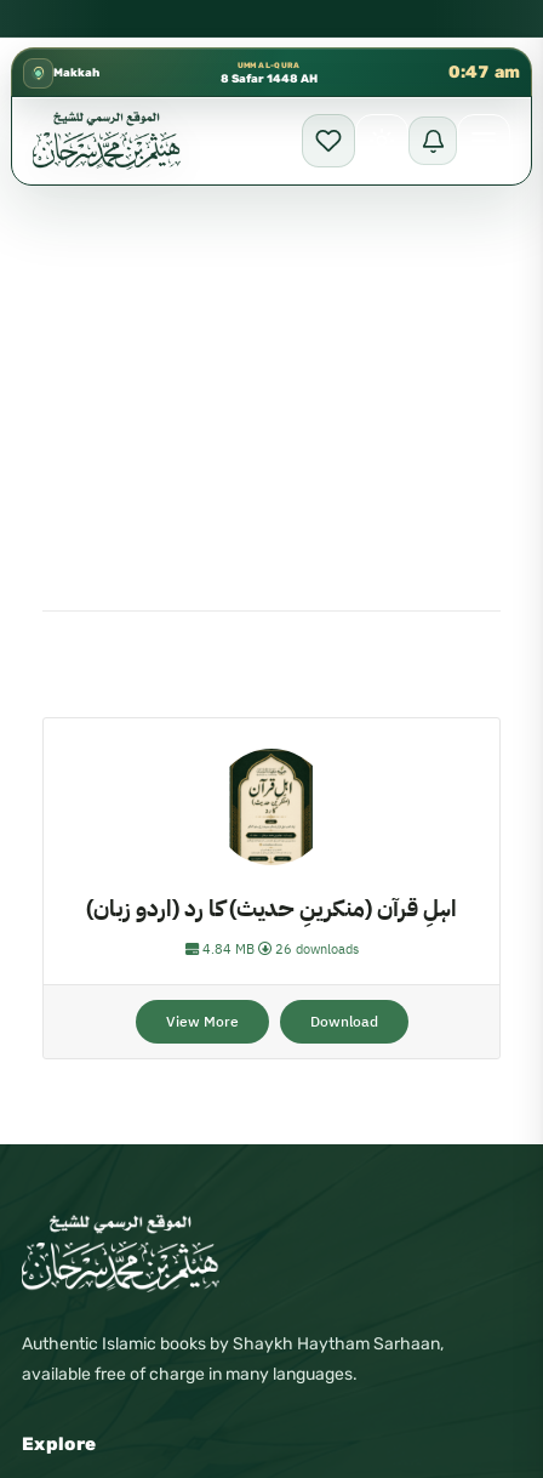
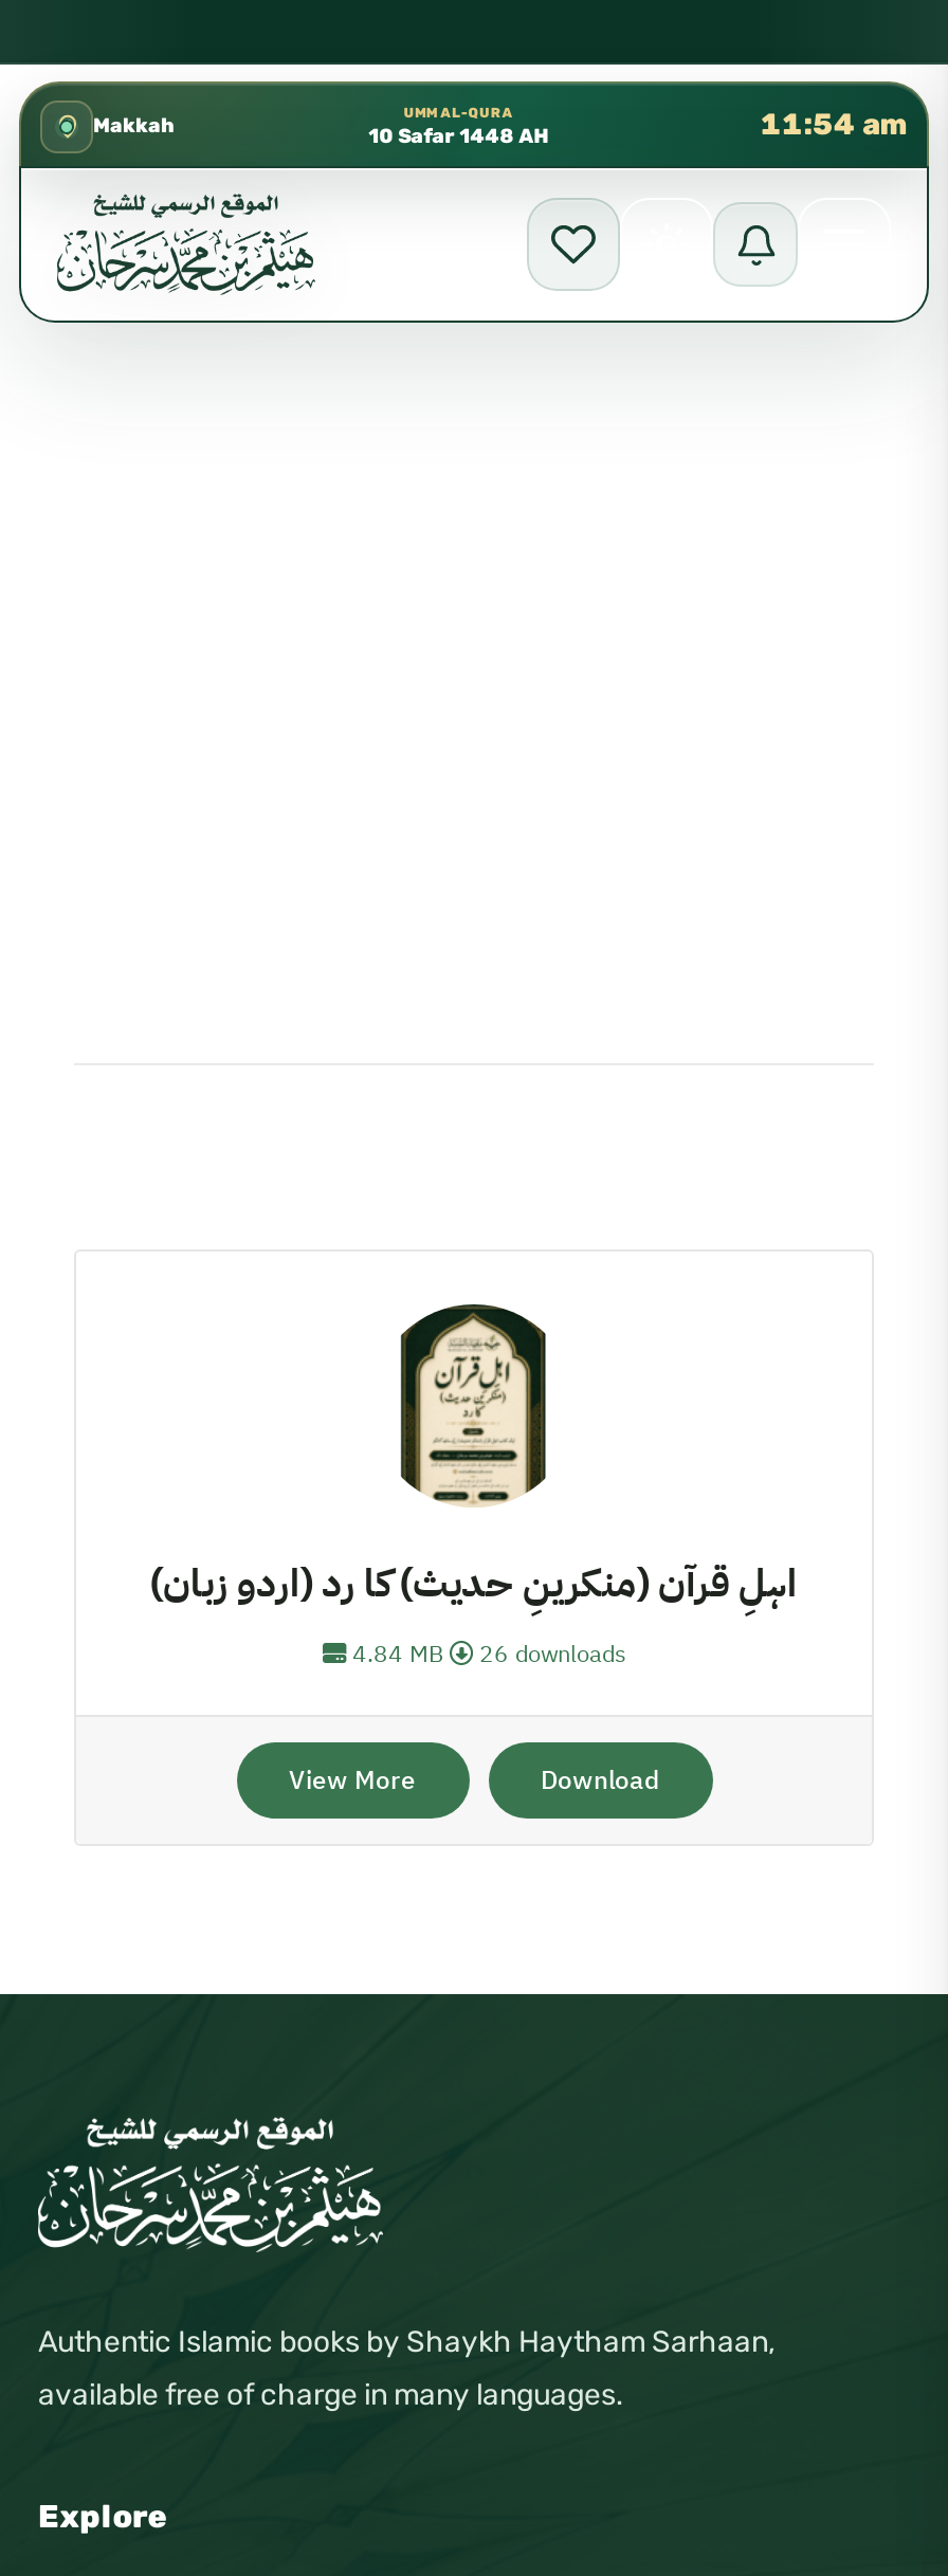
- 0:47 am
+ 11:54 am

- 8 Safar 1448 AH
+ 10 Safar 1448 AH
